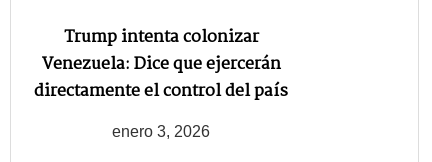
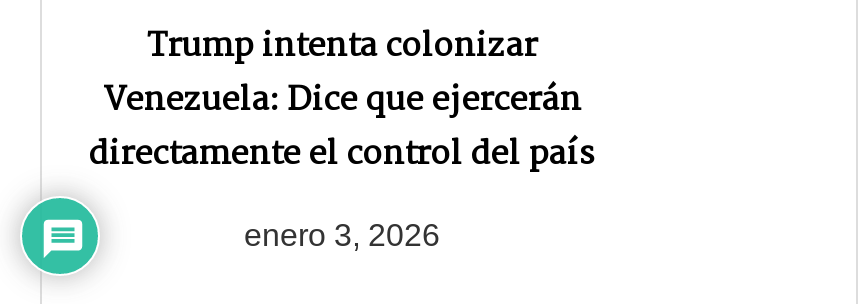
+ [image]
